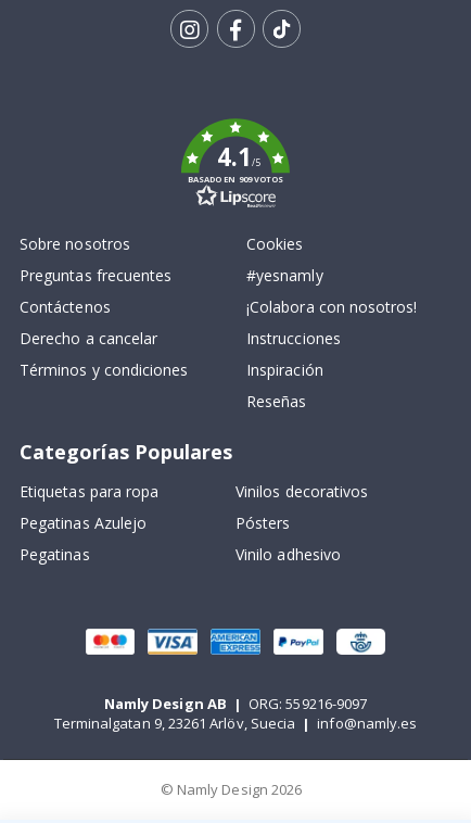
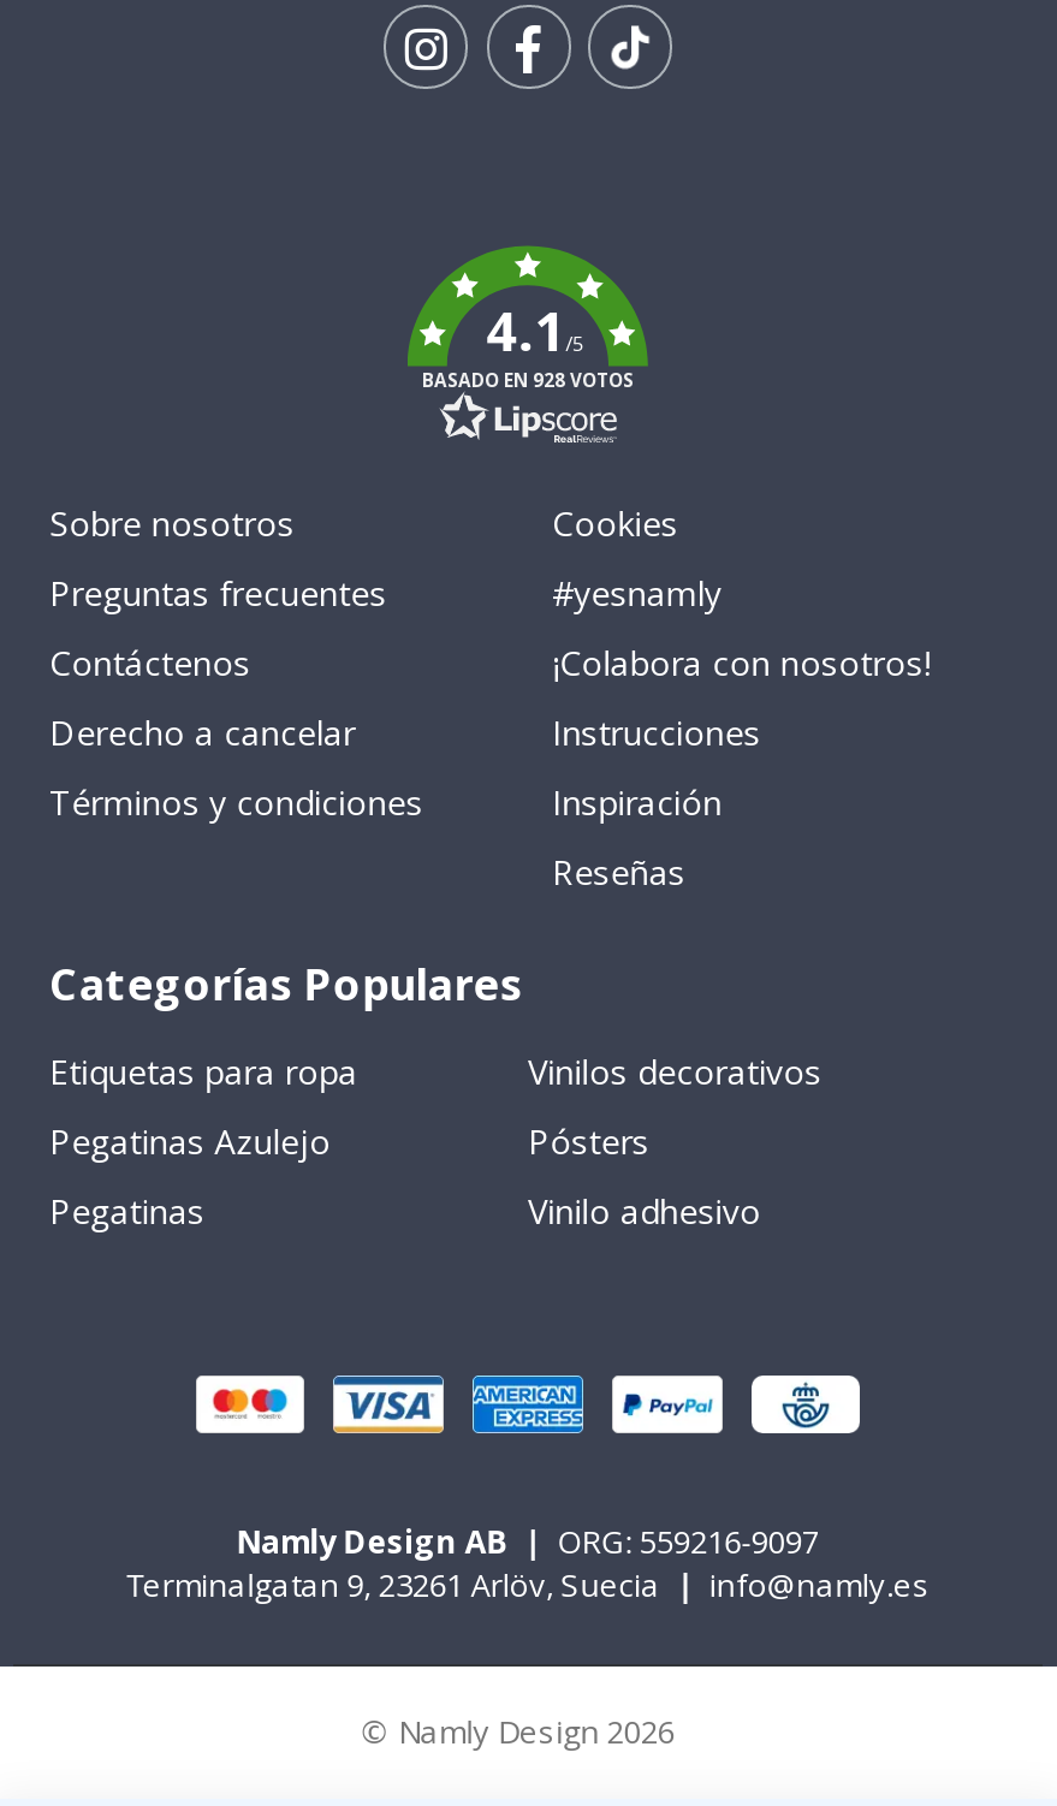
- BASADO EN 909 VOTOS
+ BASADO EN 928 VOTOS
